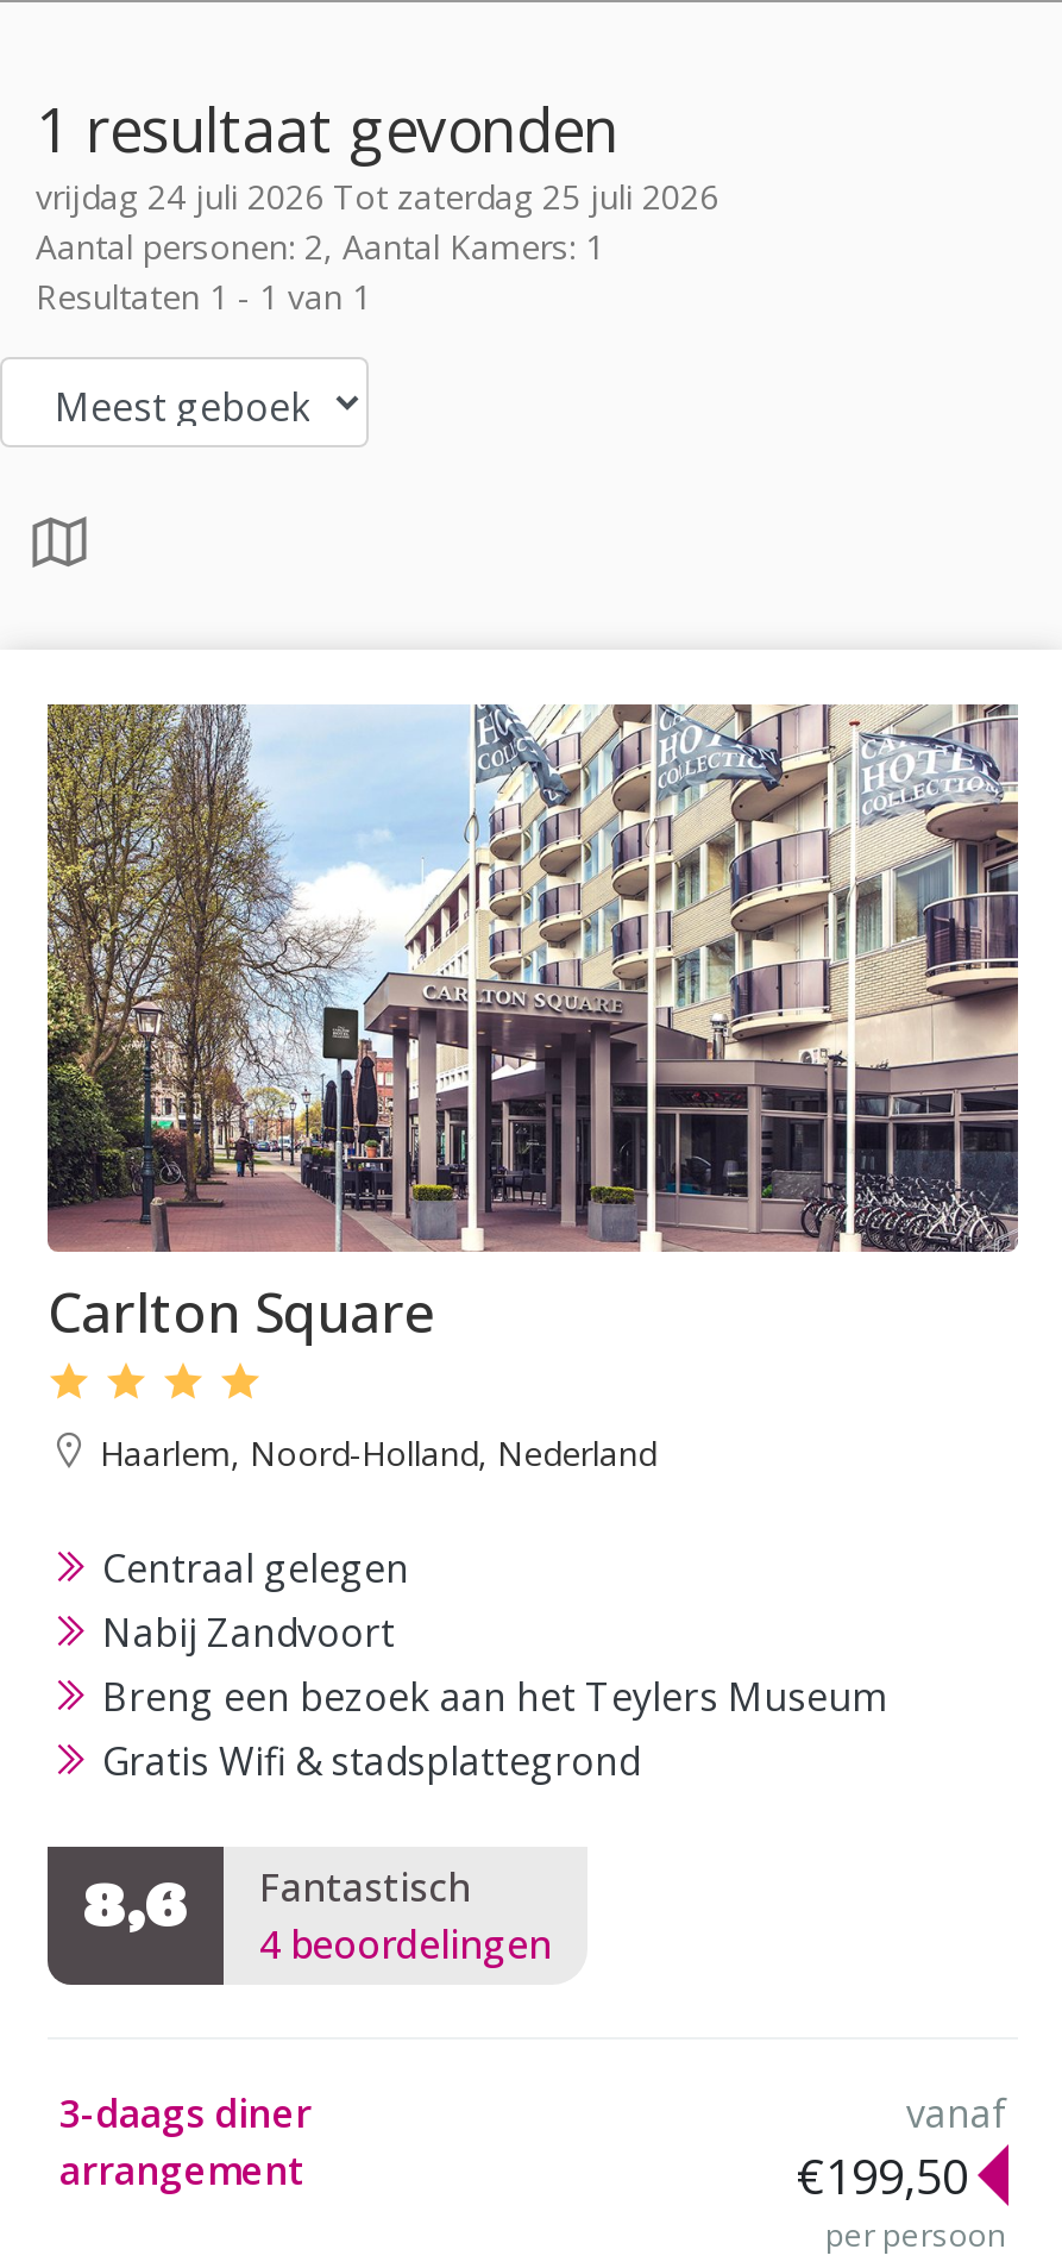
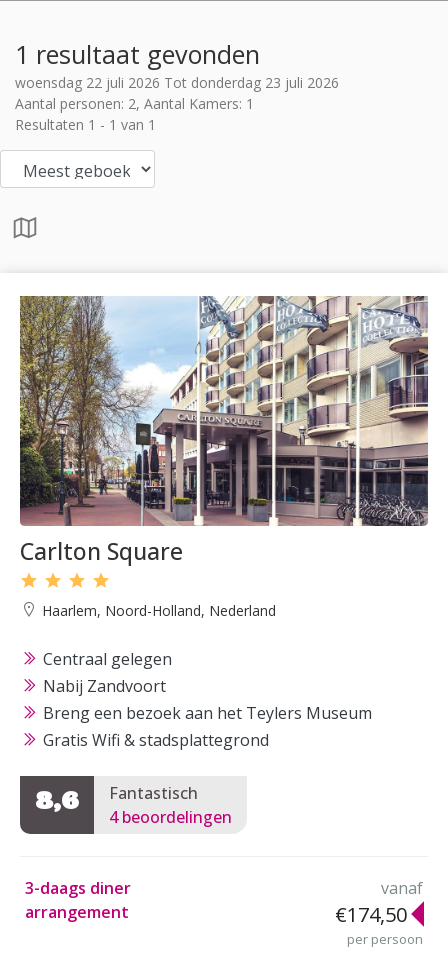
- vrijdag 24 juli 2026 Tot zaterdag 25 juli 2026
+ woensdag 22 juli 2026 Tot donderdag 23 juli 2026

- €199,50
+ €174,50
